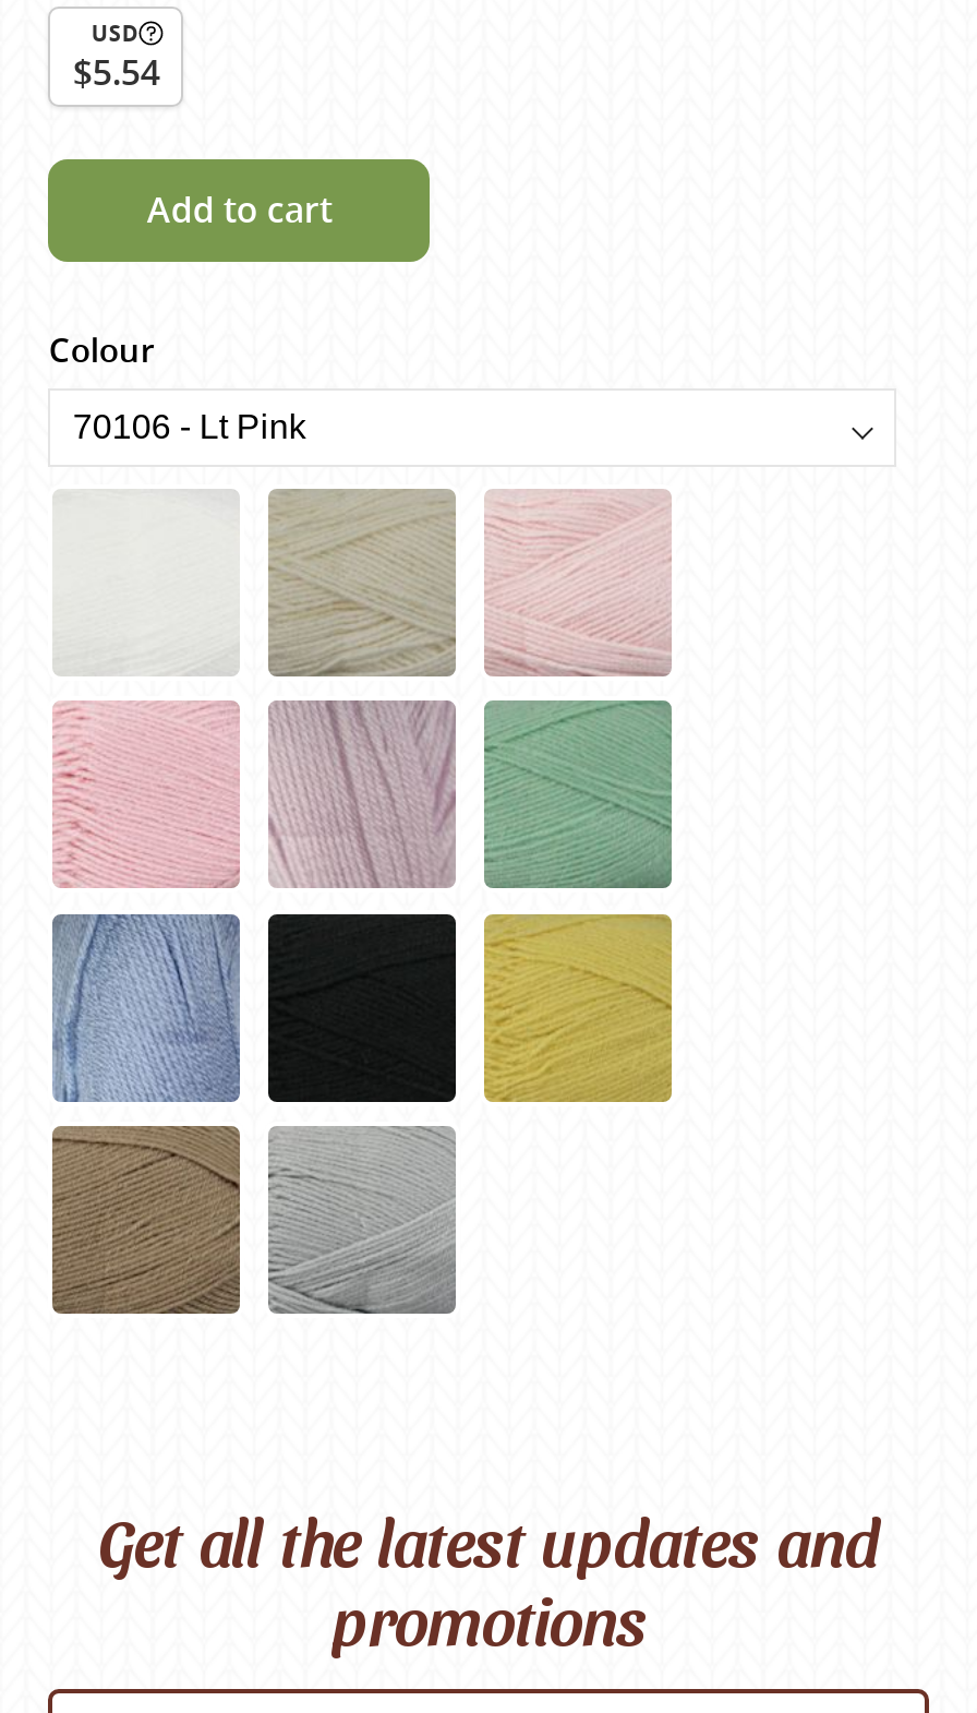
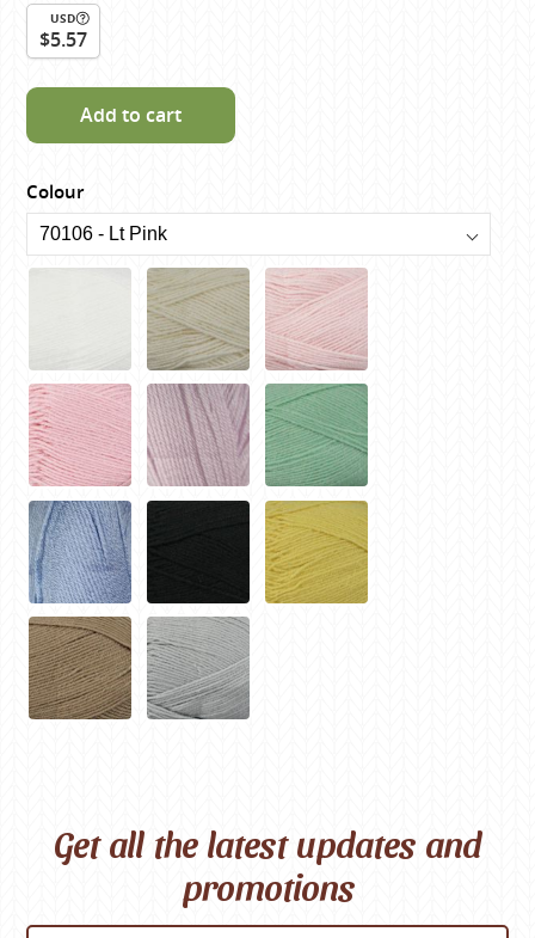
- $5.54
+ $5.57
